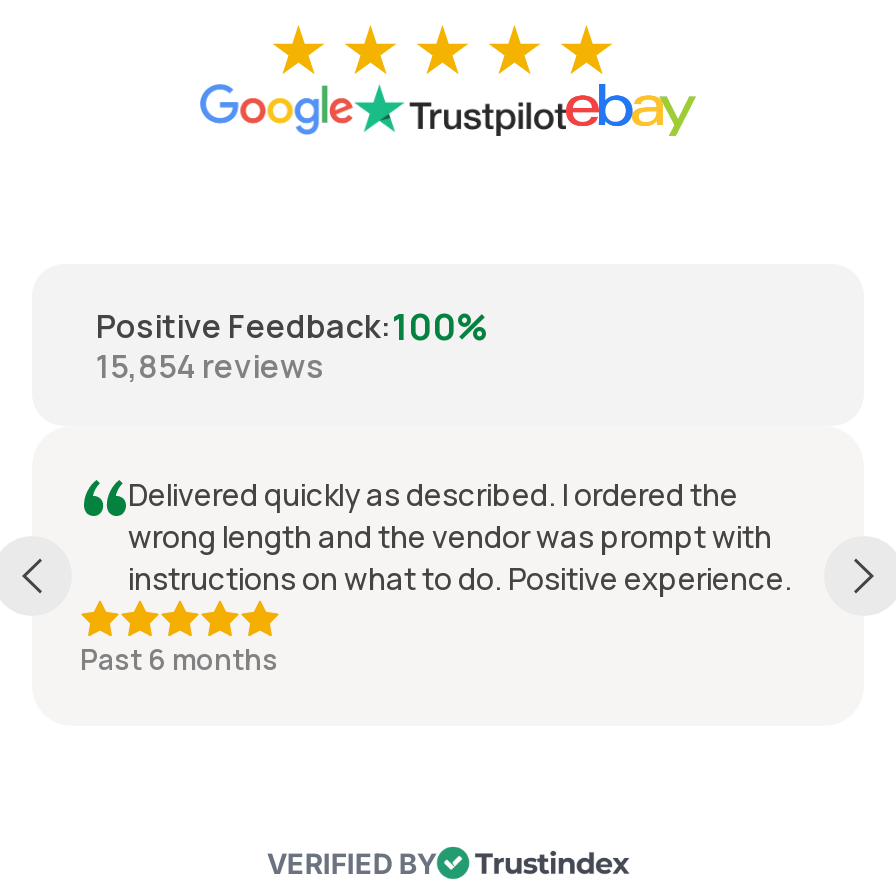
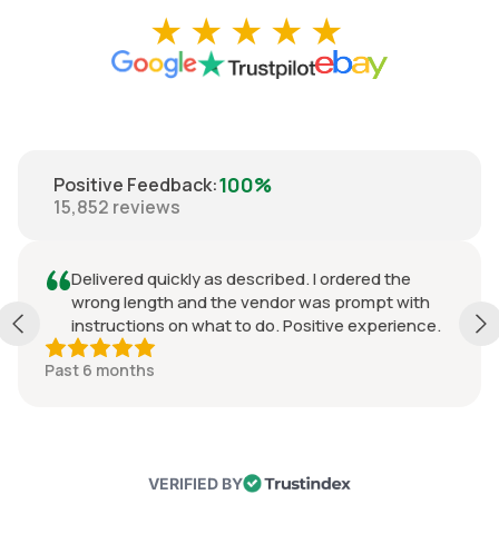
- 15,854 reviews
+ 15,852 reviews
